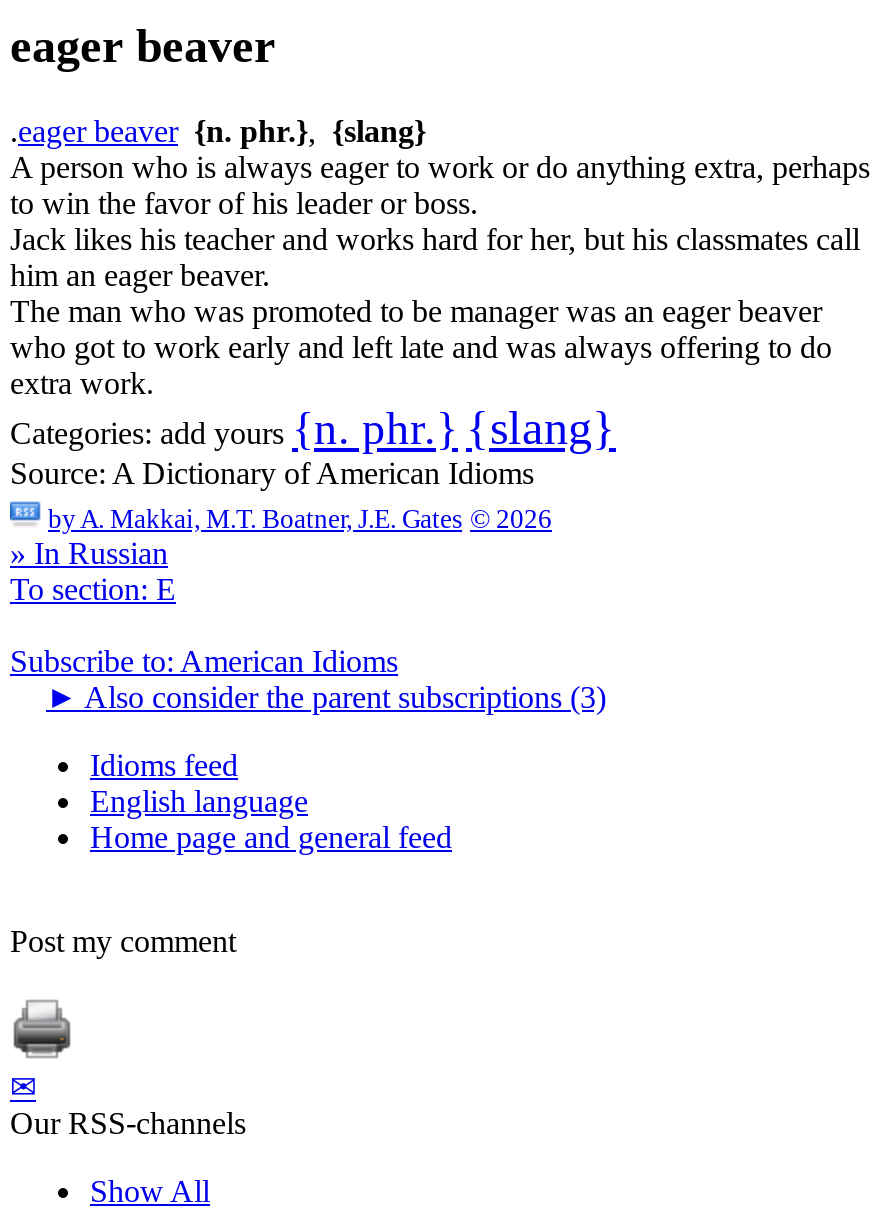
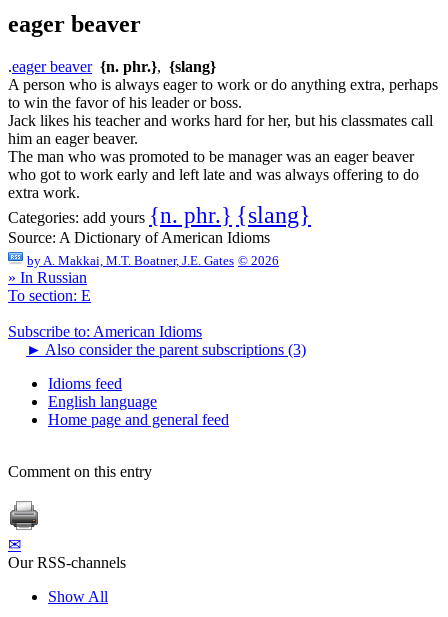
- Post my comment
+ Comment on this entry
